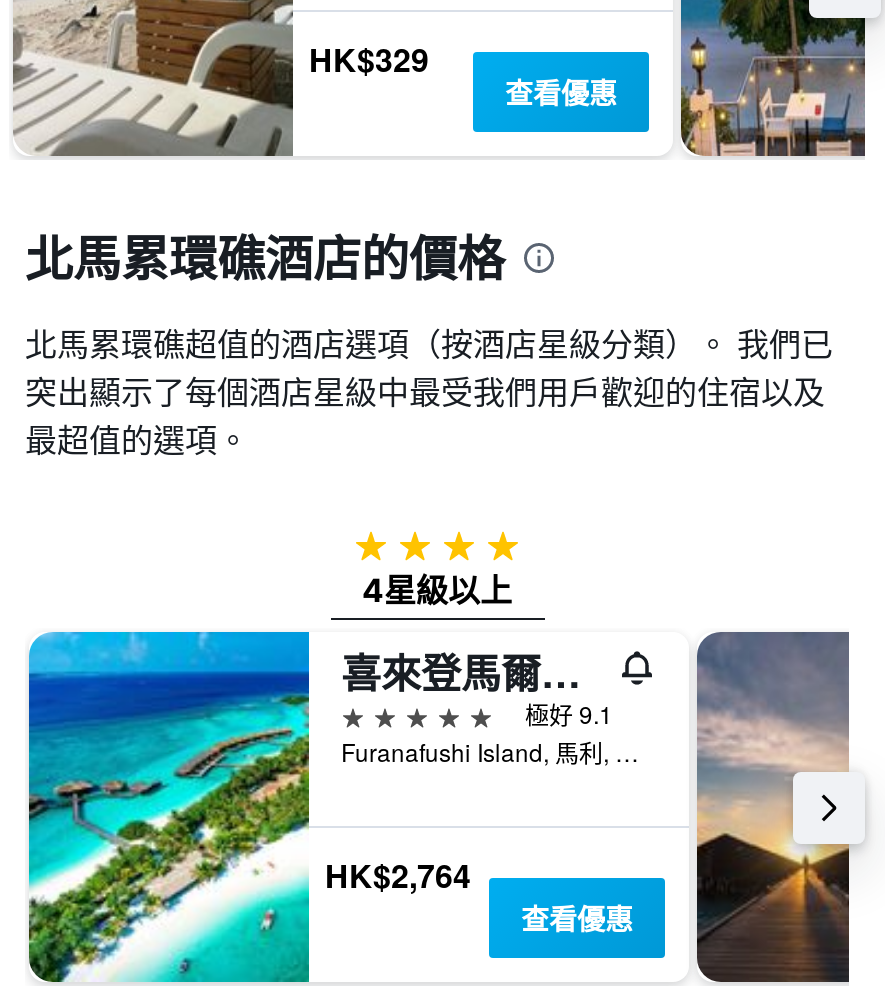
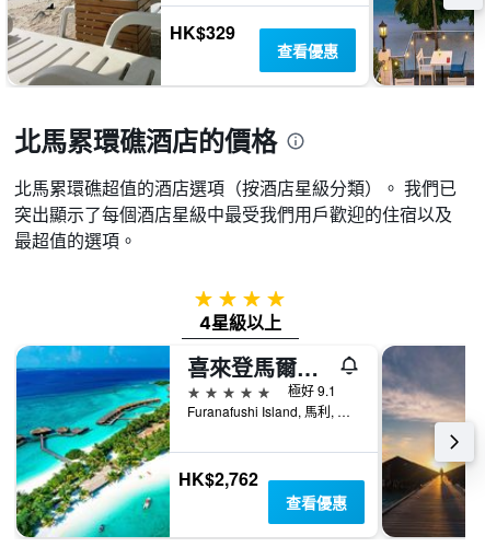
- HK$2,764
+ HK$2,762
